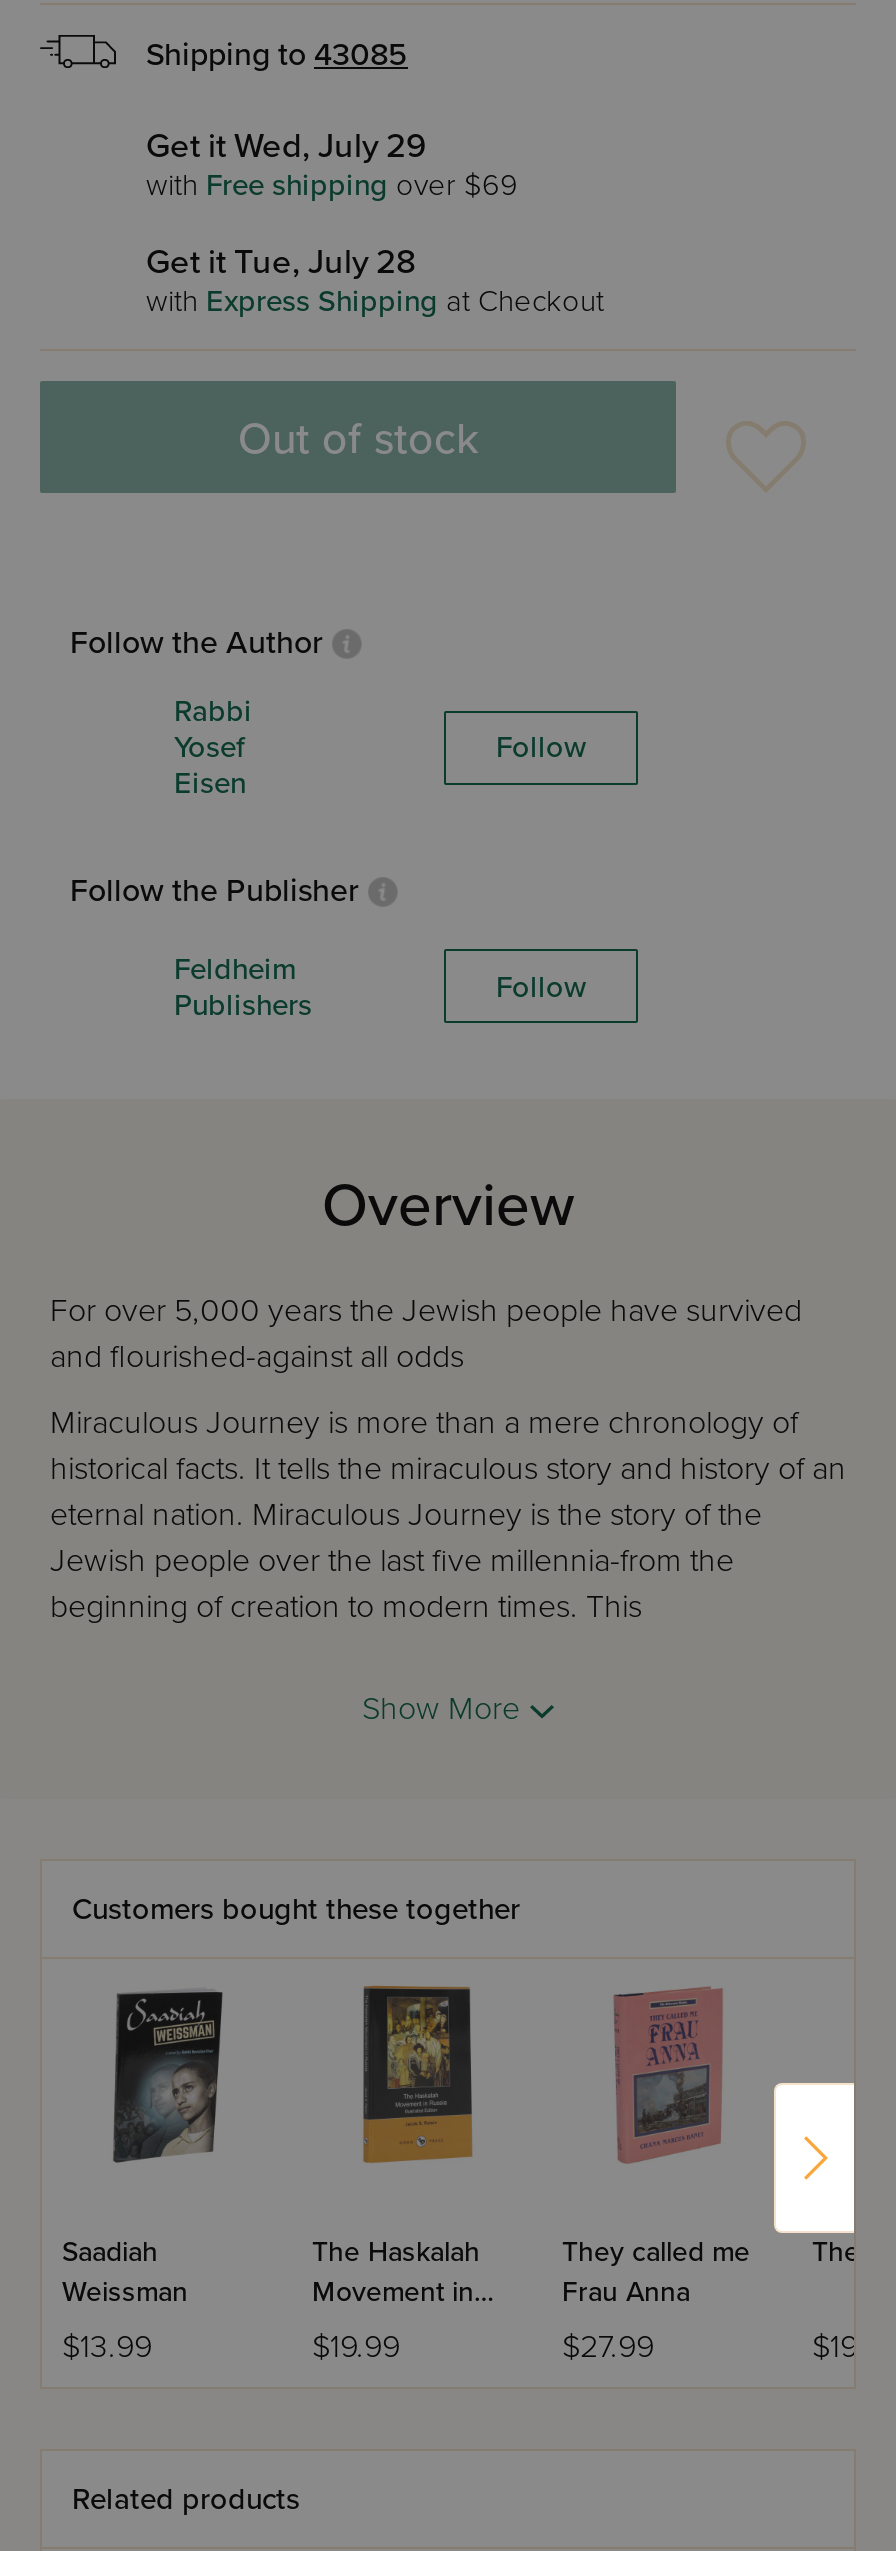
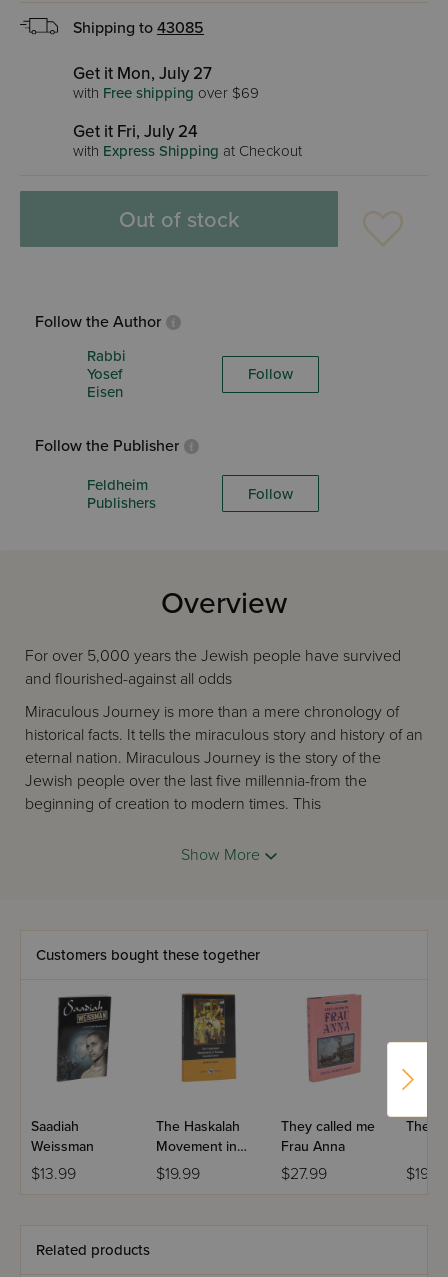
- Get it Wed, July 29
+ Get it Mon, July 27

- Get it Tue, July 28
+ Get it Fri, July 24
